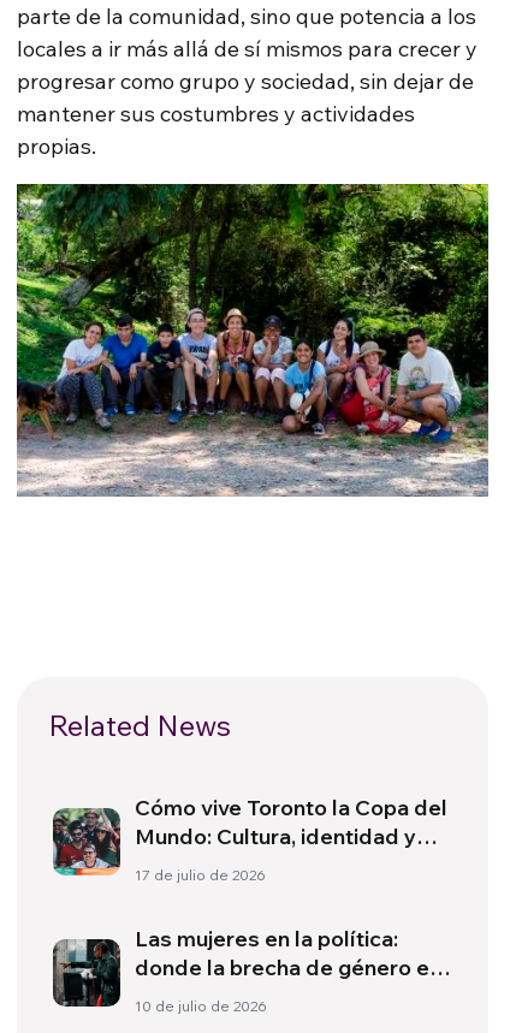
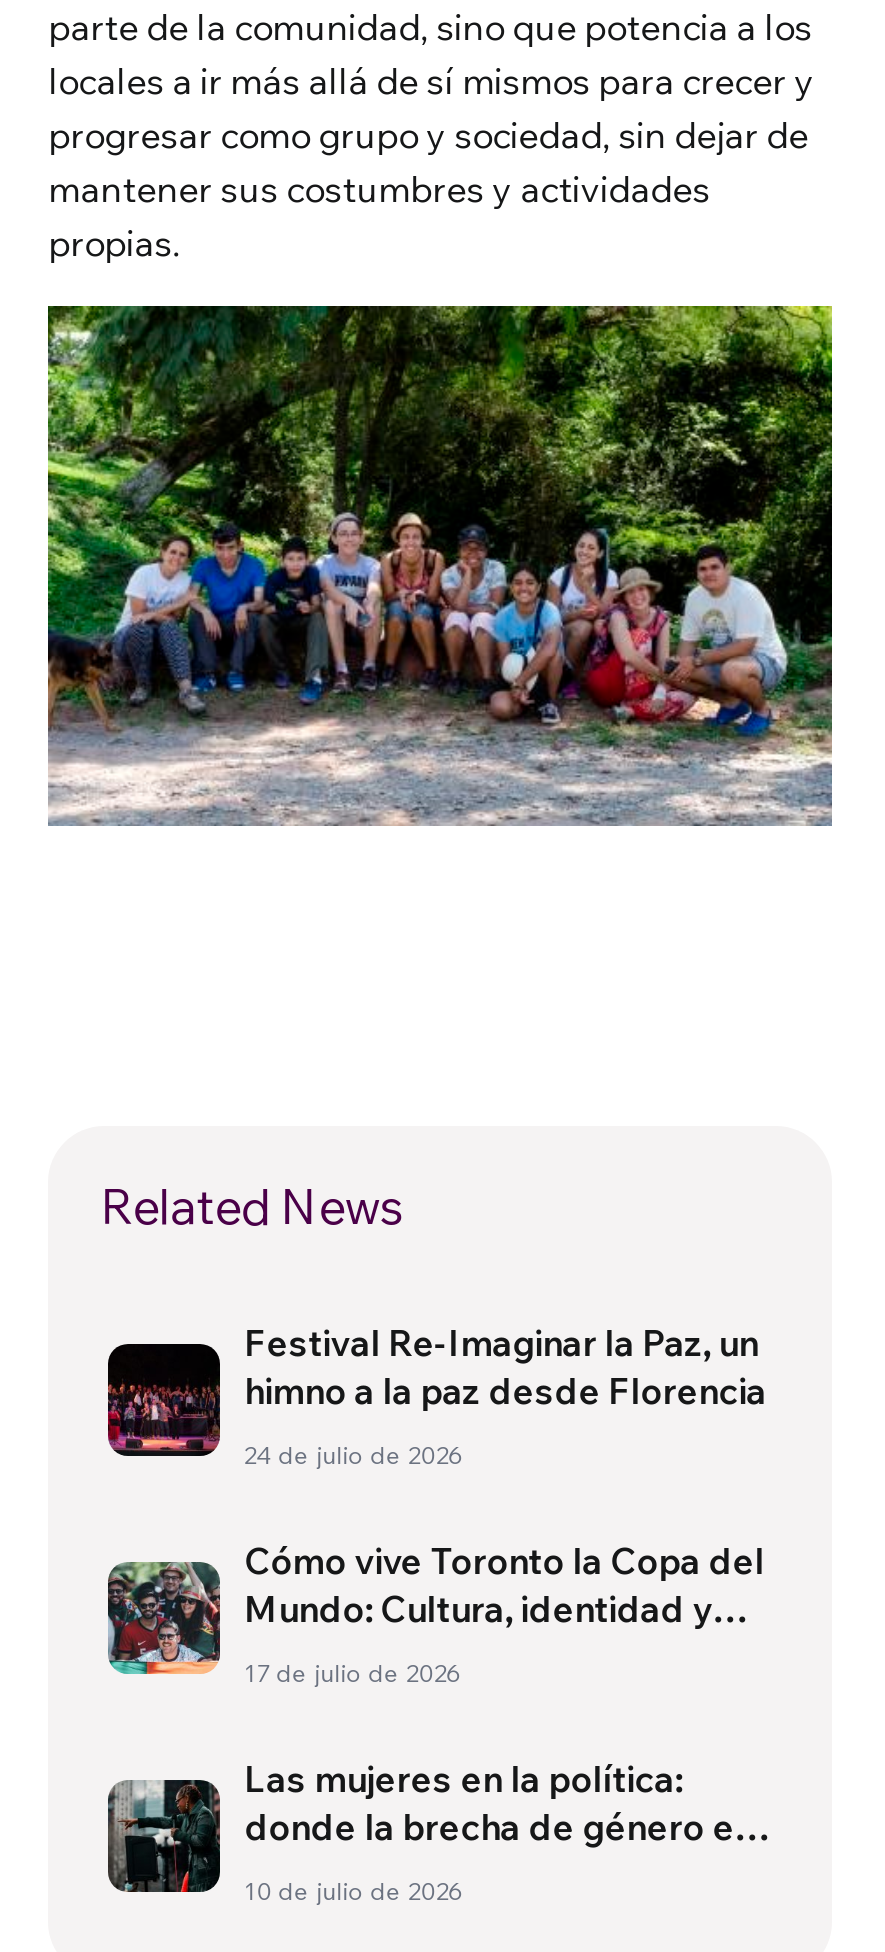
+ [image]
+ Festival Re-Imaginar la Paz, un
+ himno a la paz desde Florencia
+ 24 de julio de 2026
